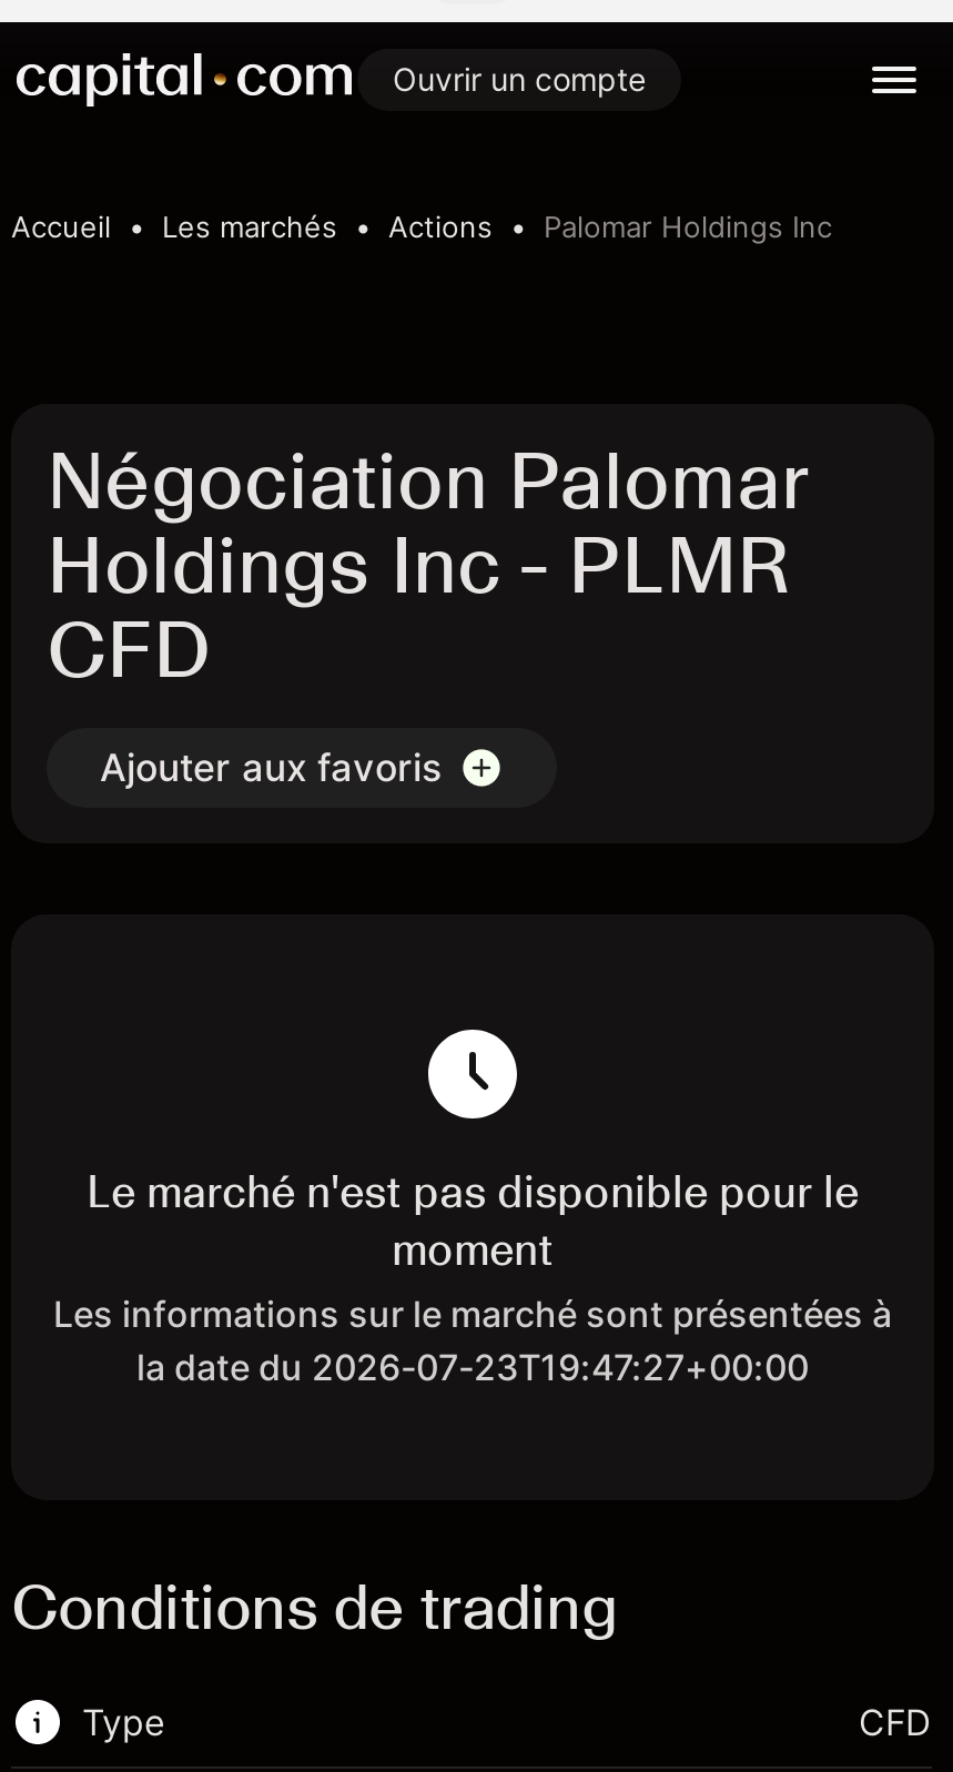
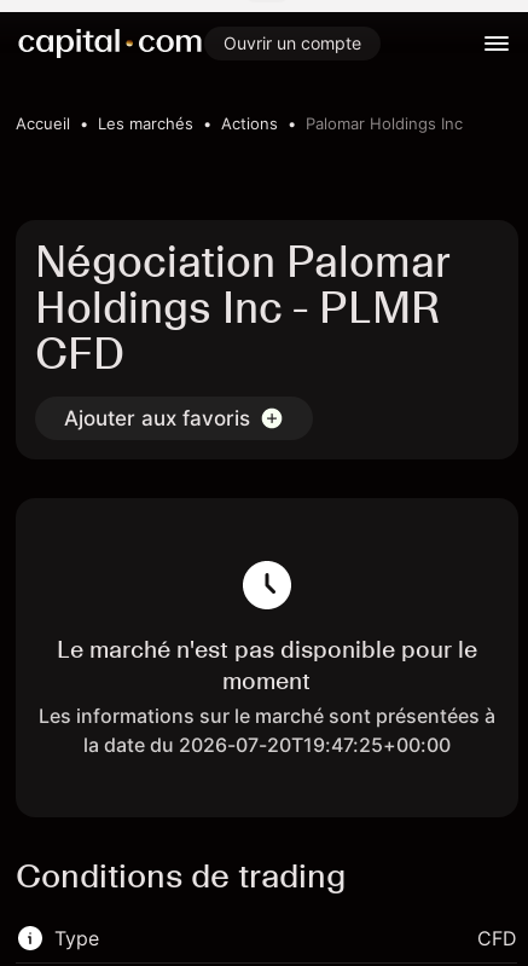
- la date du 2026-07-23T19:47:27+00:00
+ la date du 2026-07-20T19:47:25+00:00
